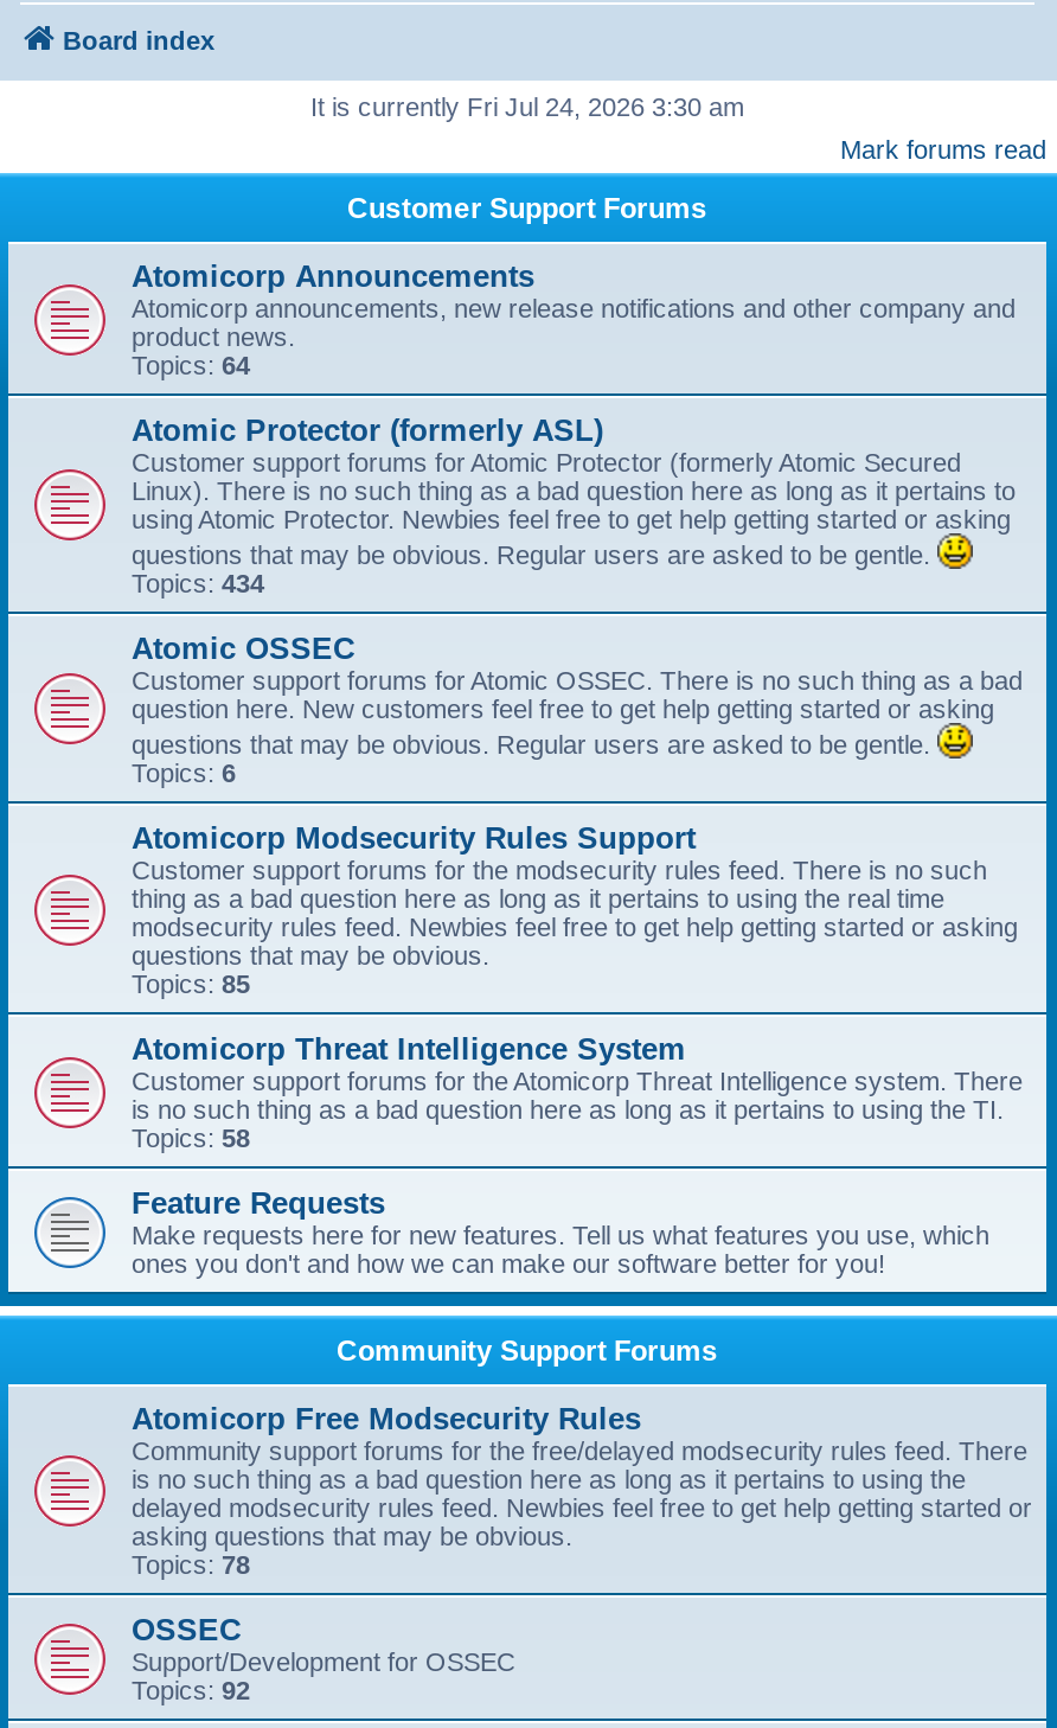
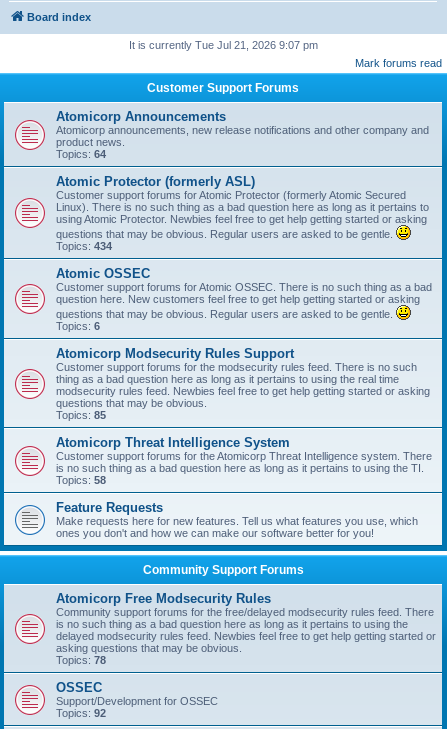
- It is currently Fri Jul 24, 2026 3:30 am
+ It is currently Tue Jul 21, 2026 9:07 pm
